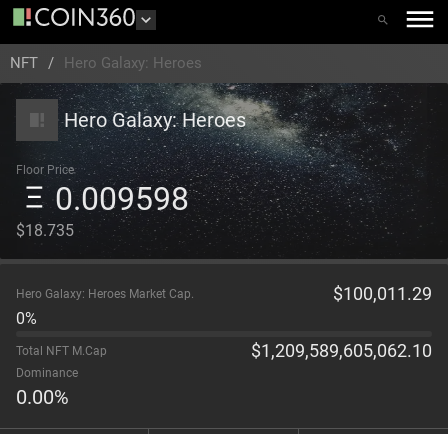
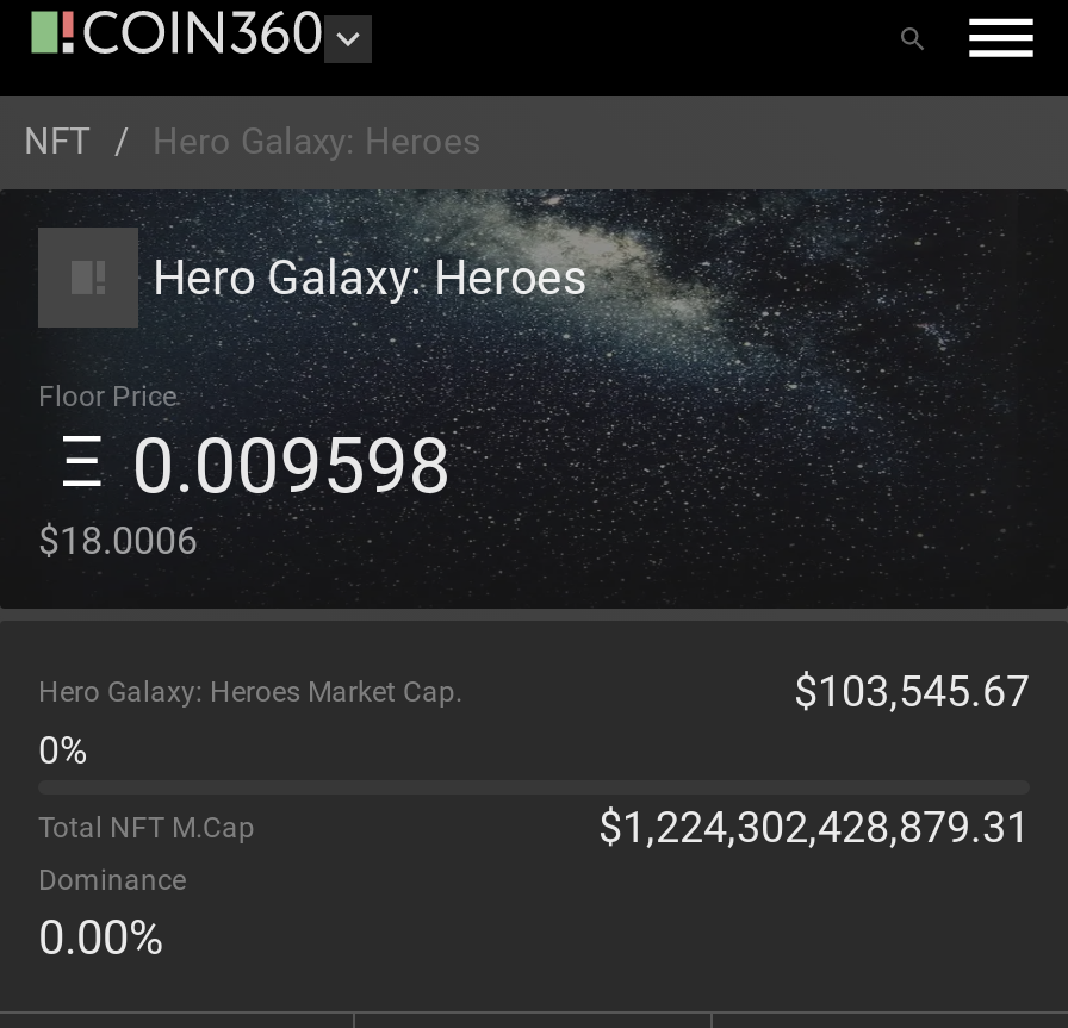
- $18.735
+ $18.0006

- $100,011.29
+ $103,545.67

- $1,209,589,605,062.10
+ $1,224,302,428,879.31
